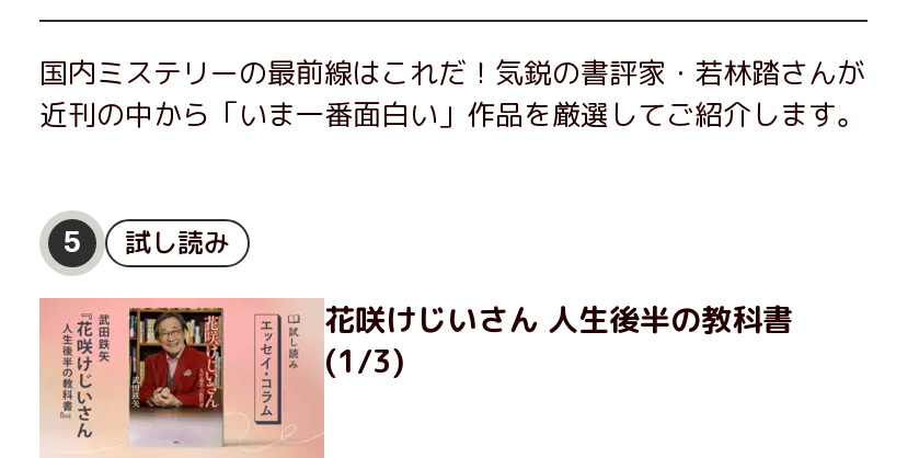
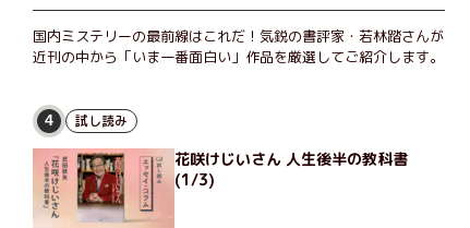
- 5 試し読み
+ 4 試し読み
